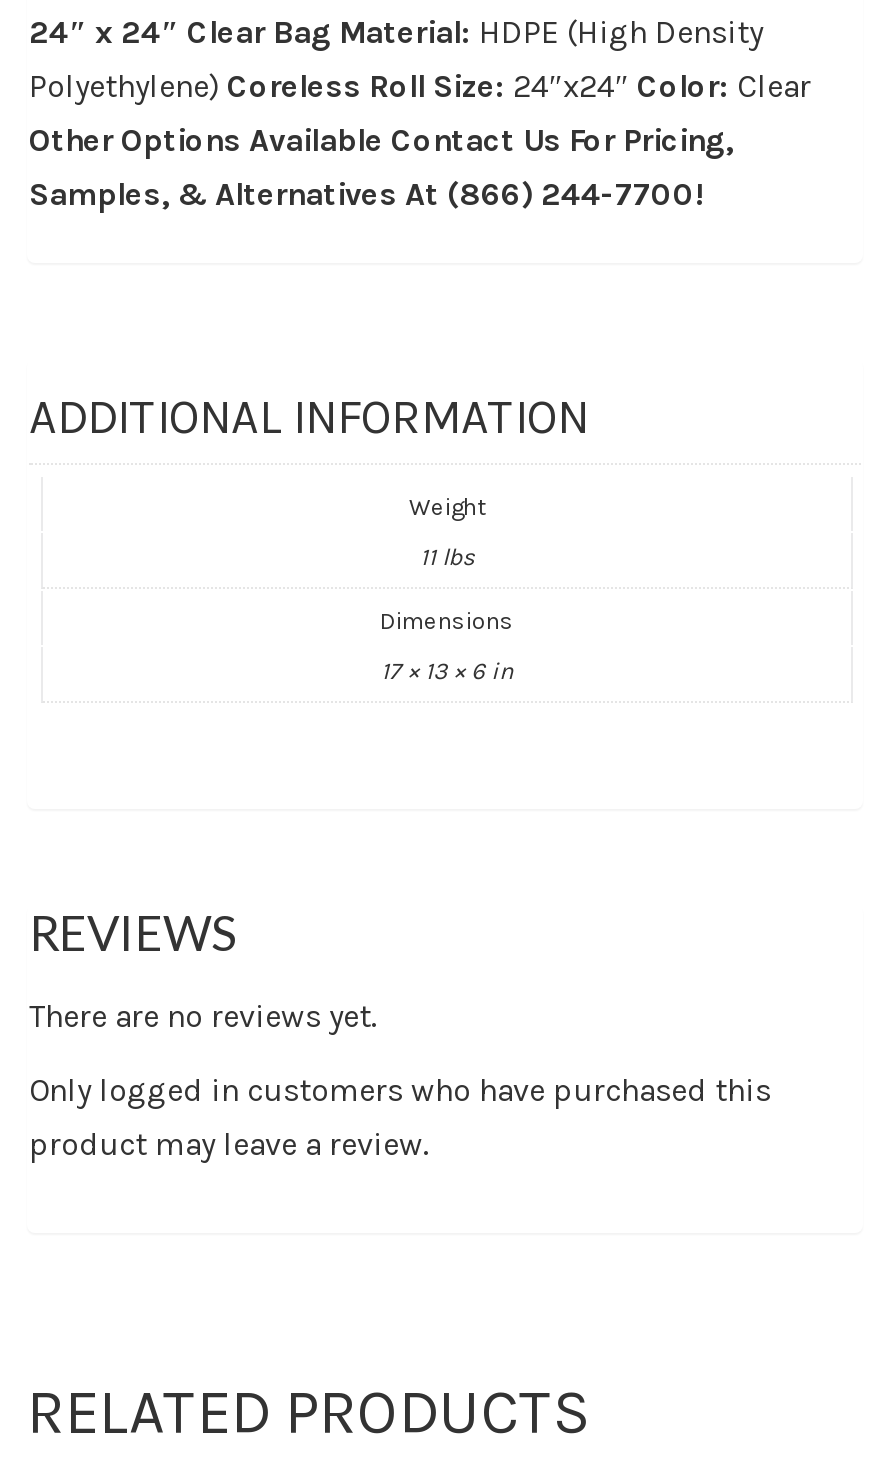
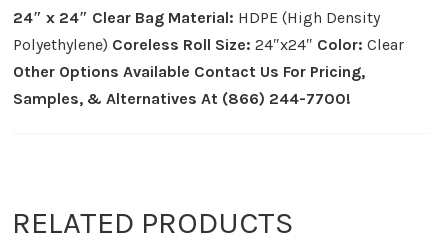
- ADDITIONAL INFORMATION
- Weight
- 11 lbs
- Dimensions
- 17 × 13 × 6 in

- REVIEWS
- There are no reviews yet.
- Only logged in customers who have purchased this
- product may leave a review.
